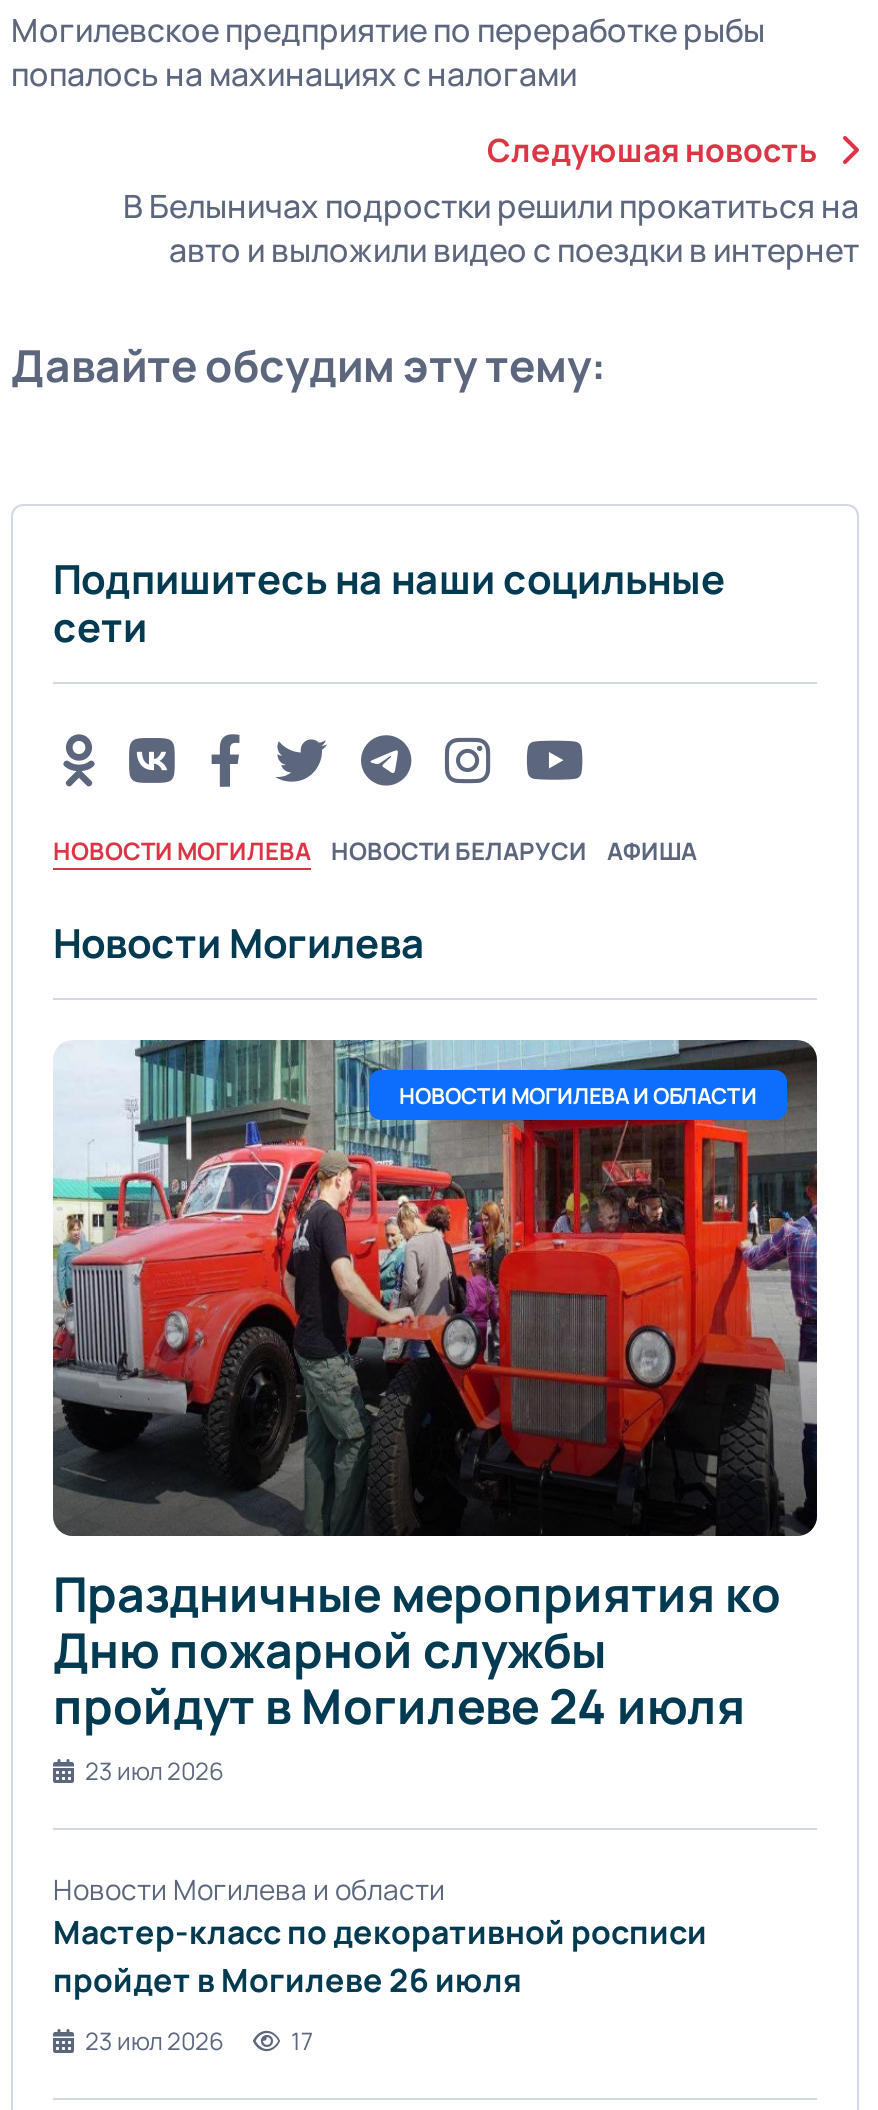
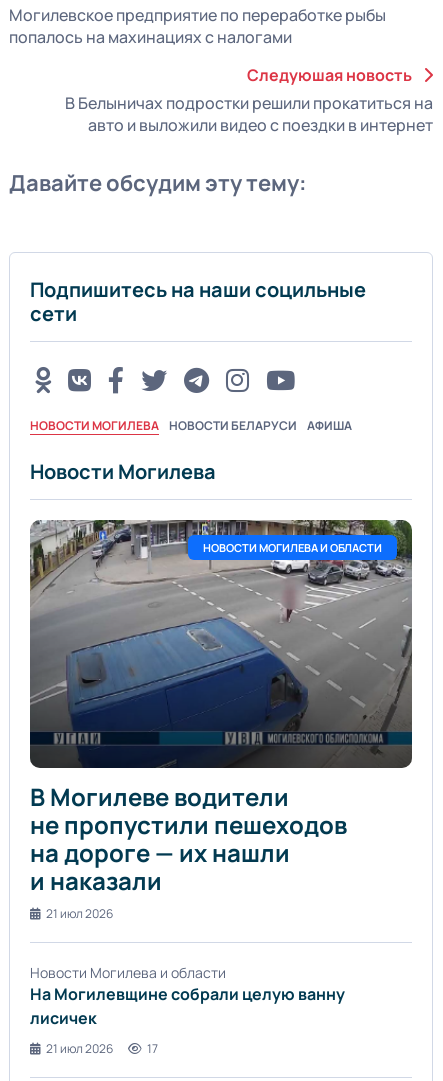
- [image]
- Праздничные мероприятия ко
- Дню пожарной службы
- пройдут в Могилеве 24 июля
- 23 июл 2026
+ [image]
+ В Могилеве водители
+ не пропустили пешеходов
+ на дороге — их нашли
+ и наказали
+ 21 июл 2026

- Мастер-класс по декоративной росписи
- пройдет в Могилеве 26 июля
+ На Могилевщине собрали целую ванну
+ лисичек

- 23 июл 2026 17
+ 21 июл 2026 17
